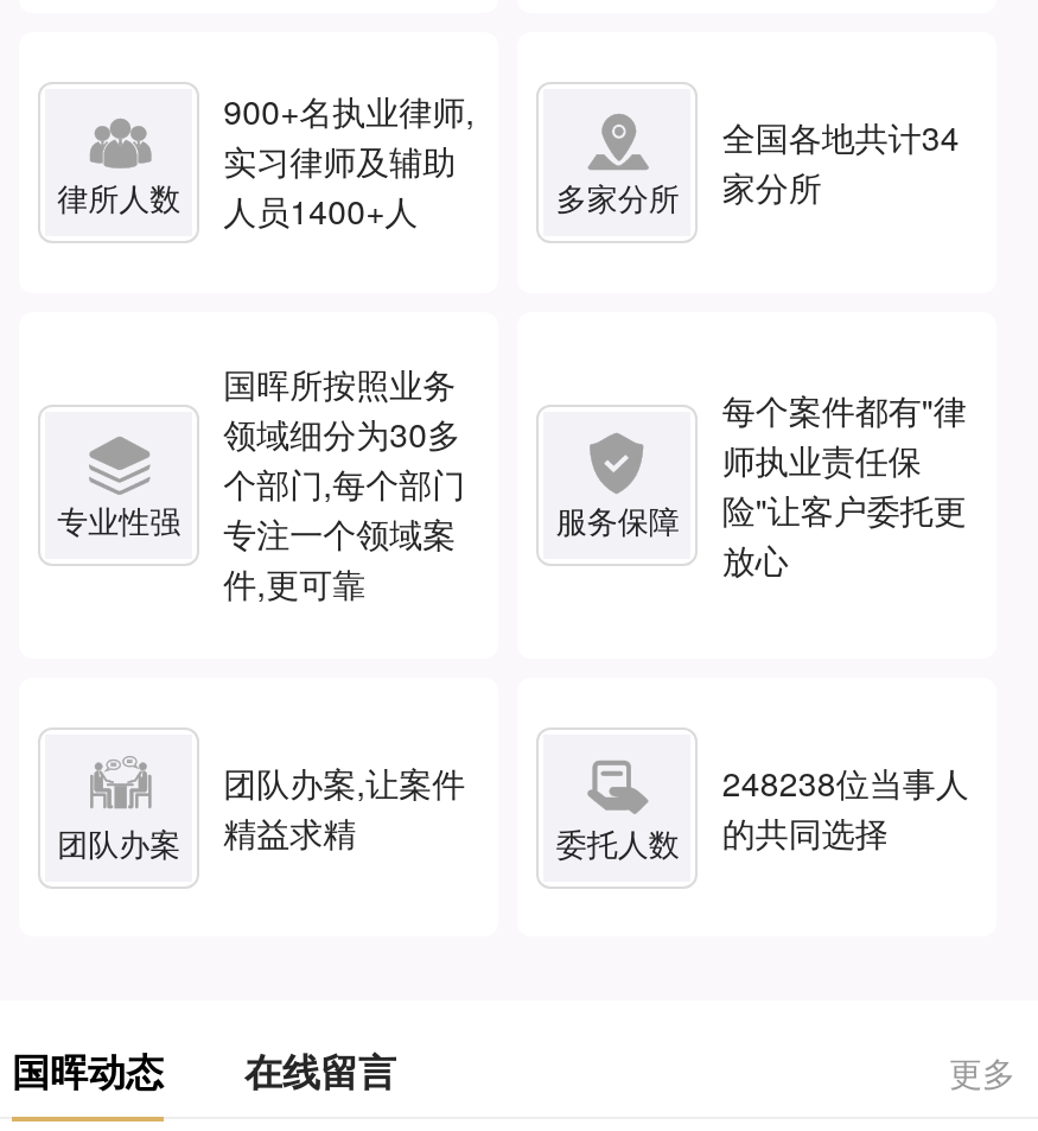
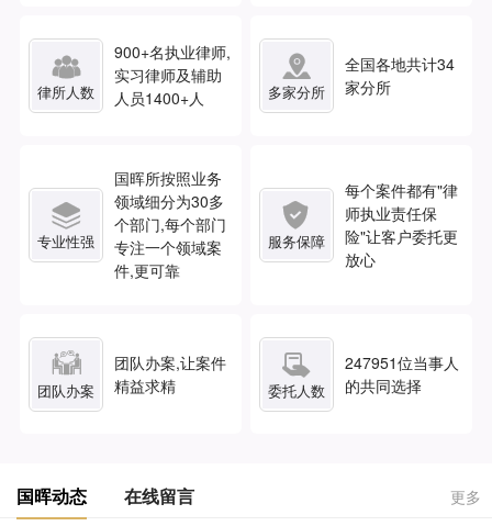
- 248238位当事人
+ 247951位当事人
